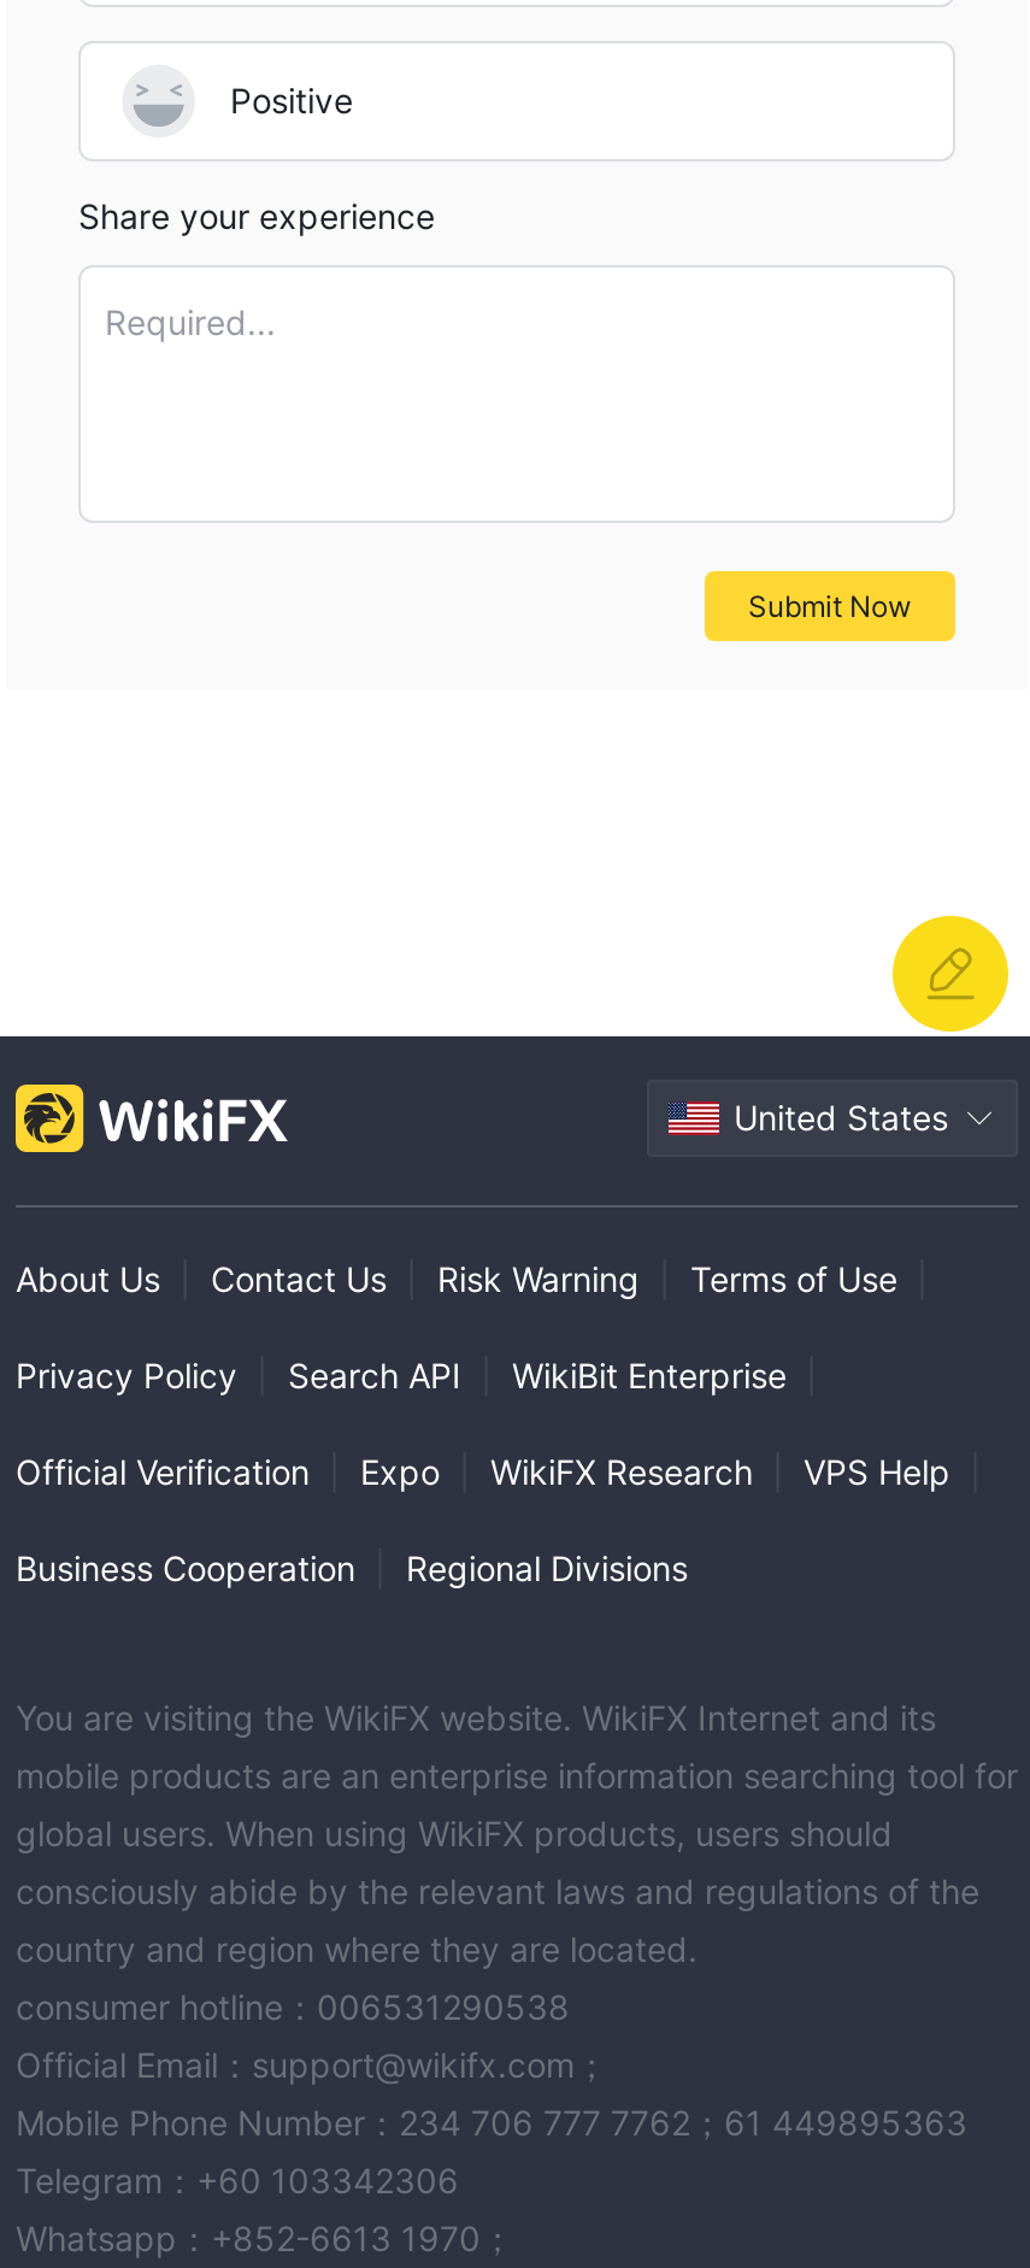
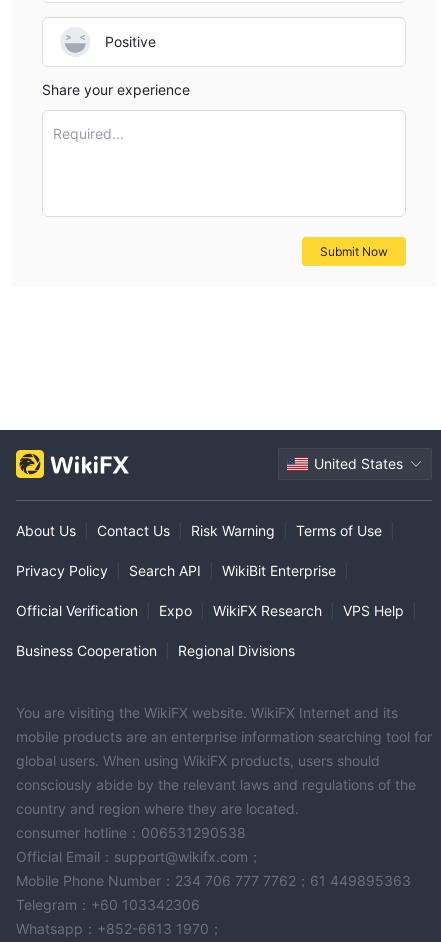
- [image]
